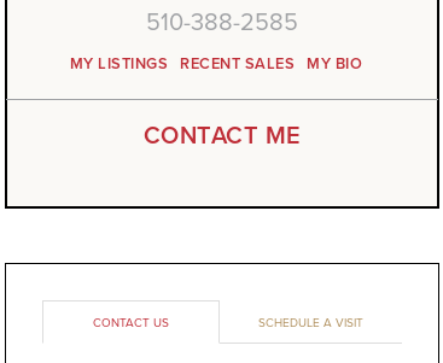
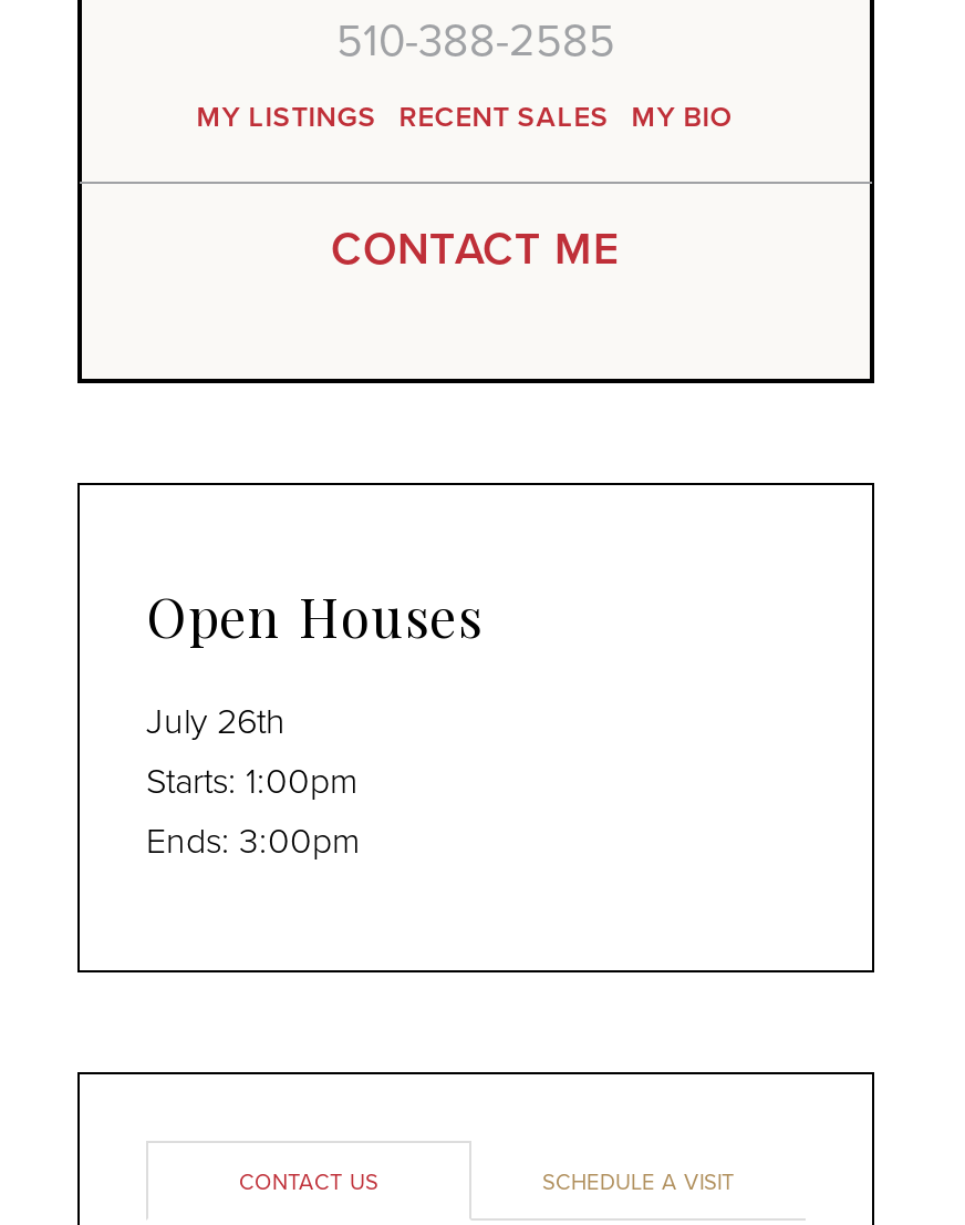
+ Open Houses
+ July 26th
+ Starts: 1:00pm
+ Ends: 3:00pm
